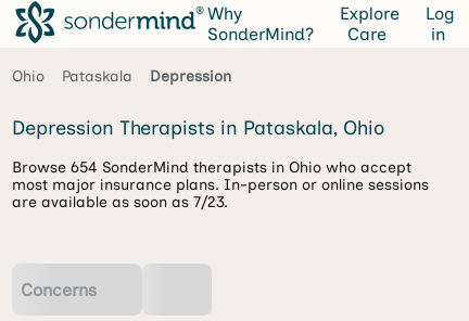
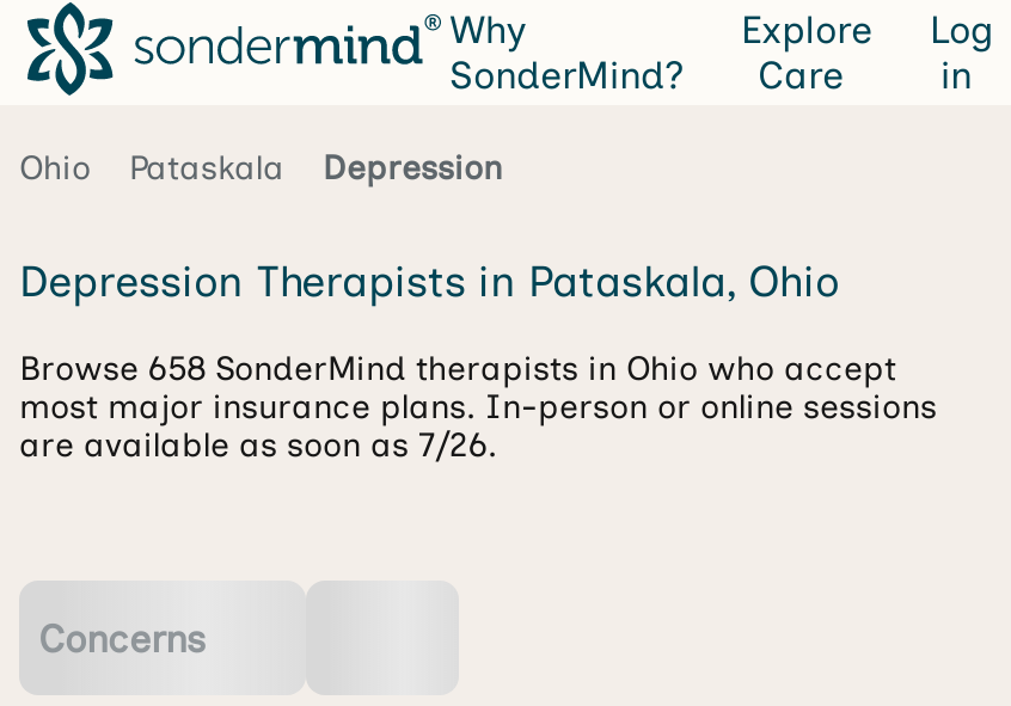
- Browse 654 SonderMind therapists in Ohio who accept
+ Browse 658 SonderMind therapists in Ohio who accept

- are available as soon as 7/23.
+ are available as soon as 7/26.
